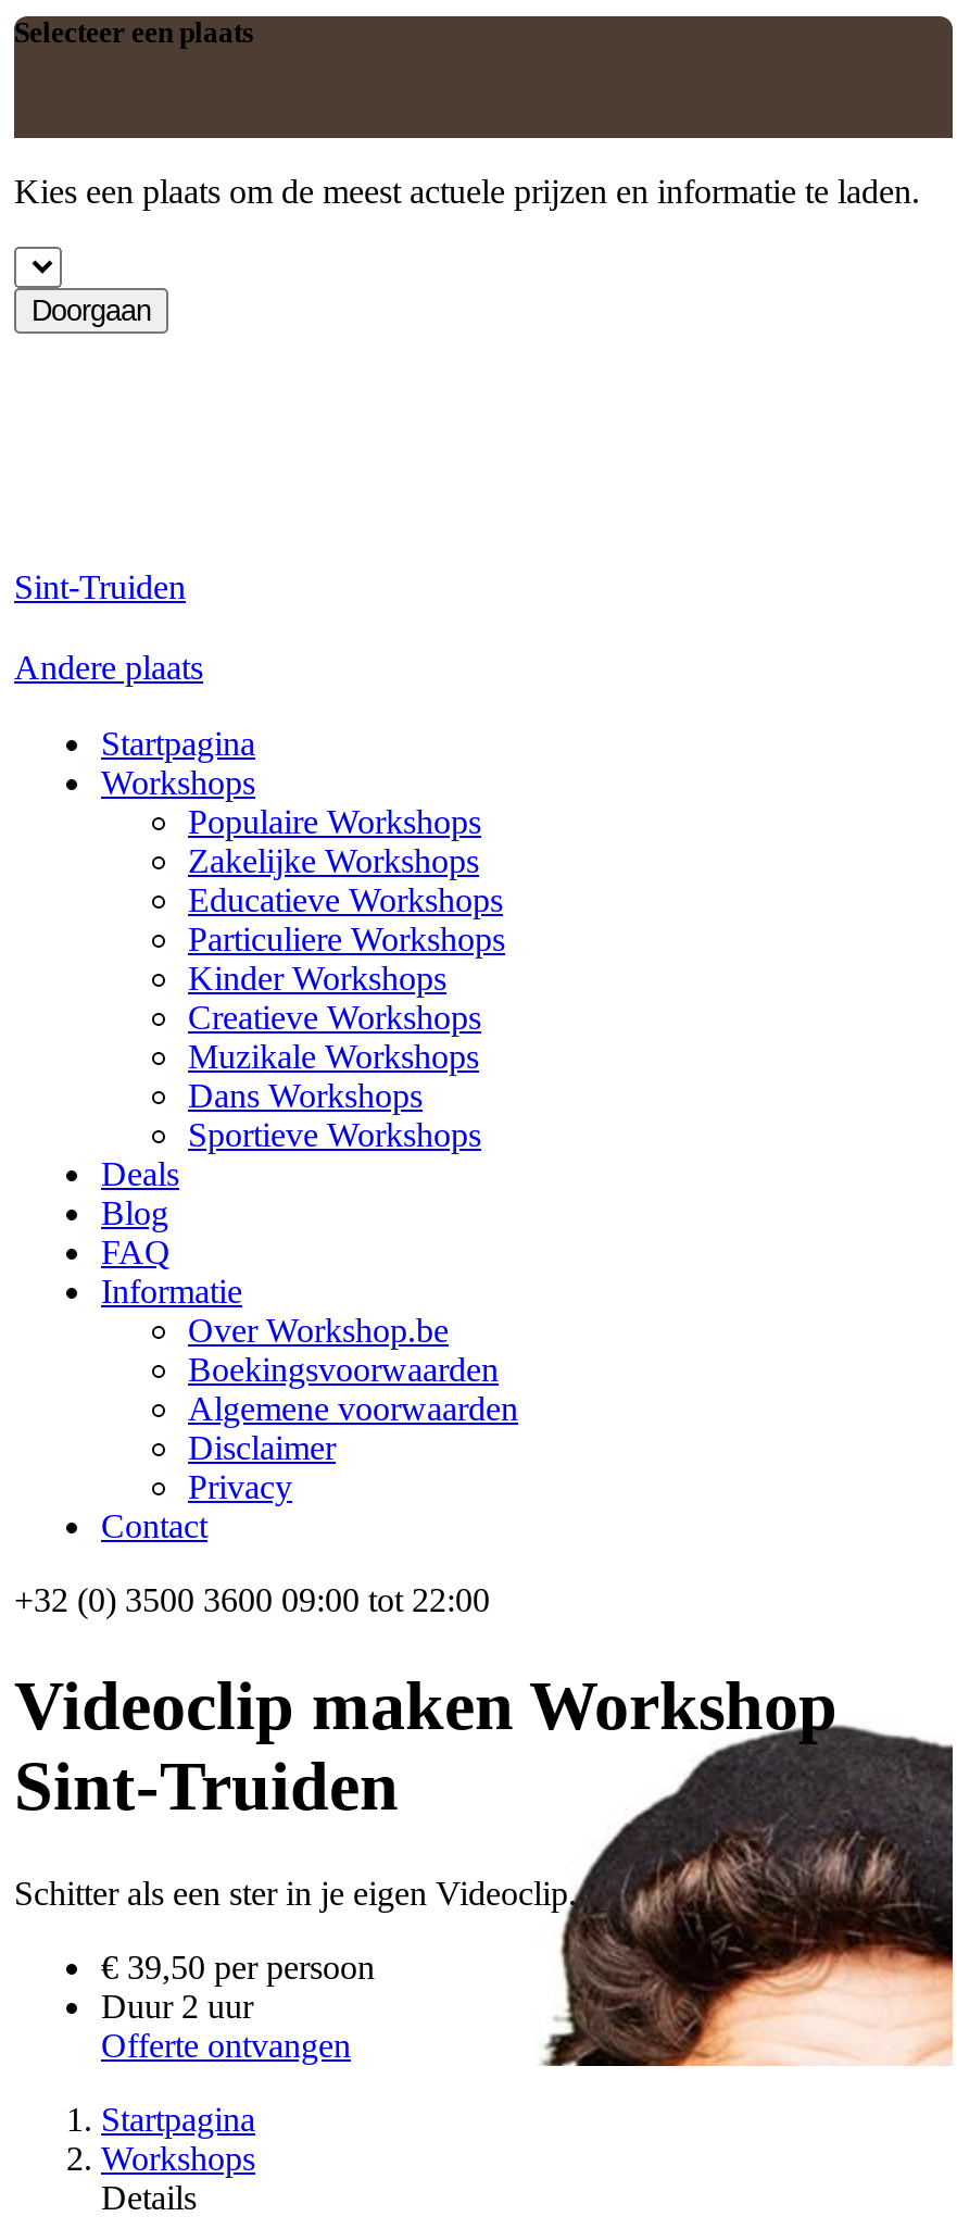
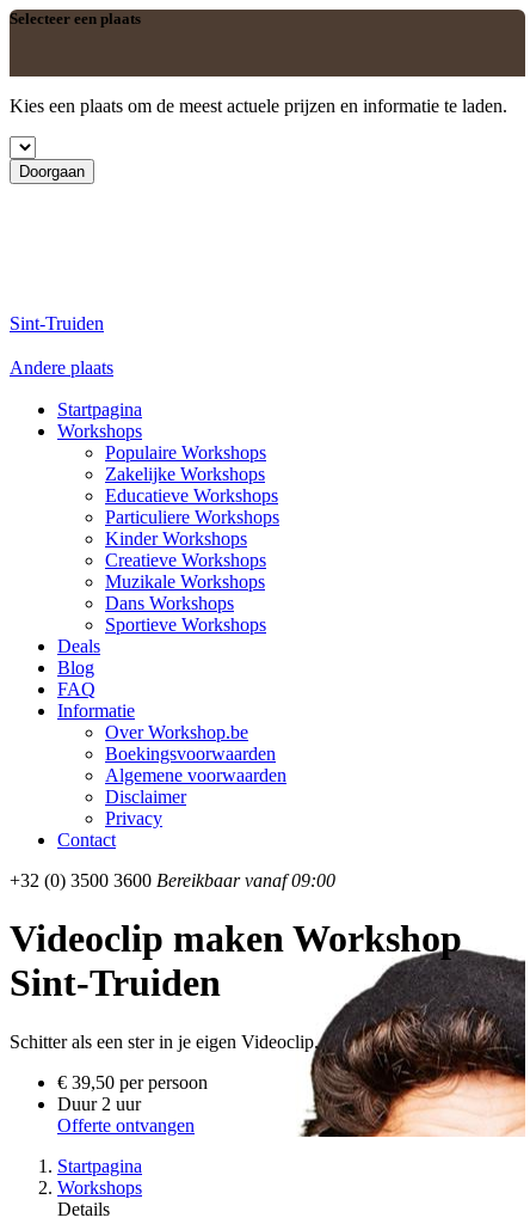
- +32 (0) 3500 3600 09:00 tot 22:00
+ +32 (0) 3500 3600 Bereikbaar vanaf 09:00
